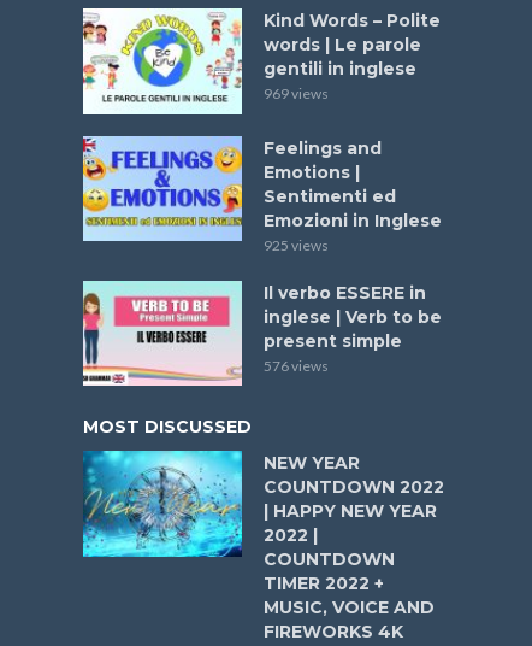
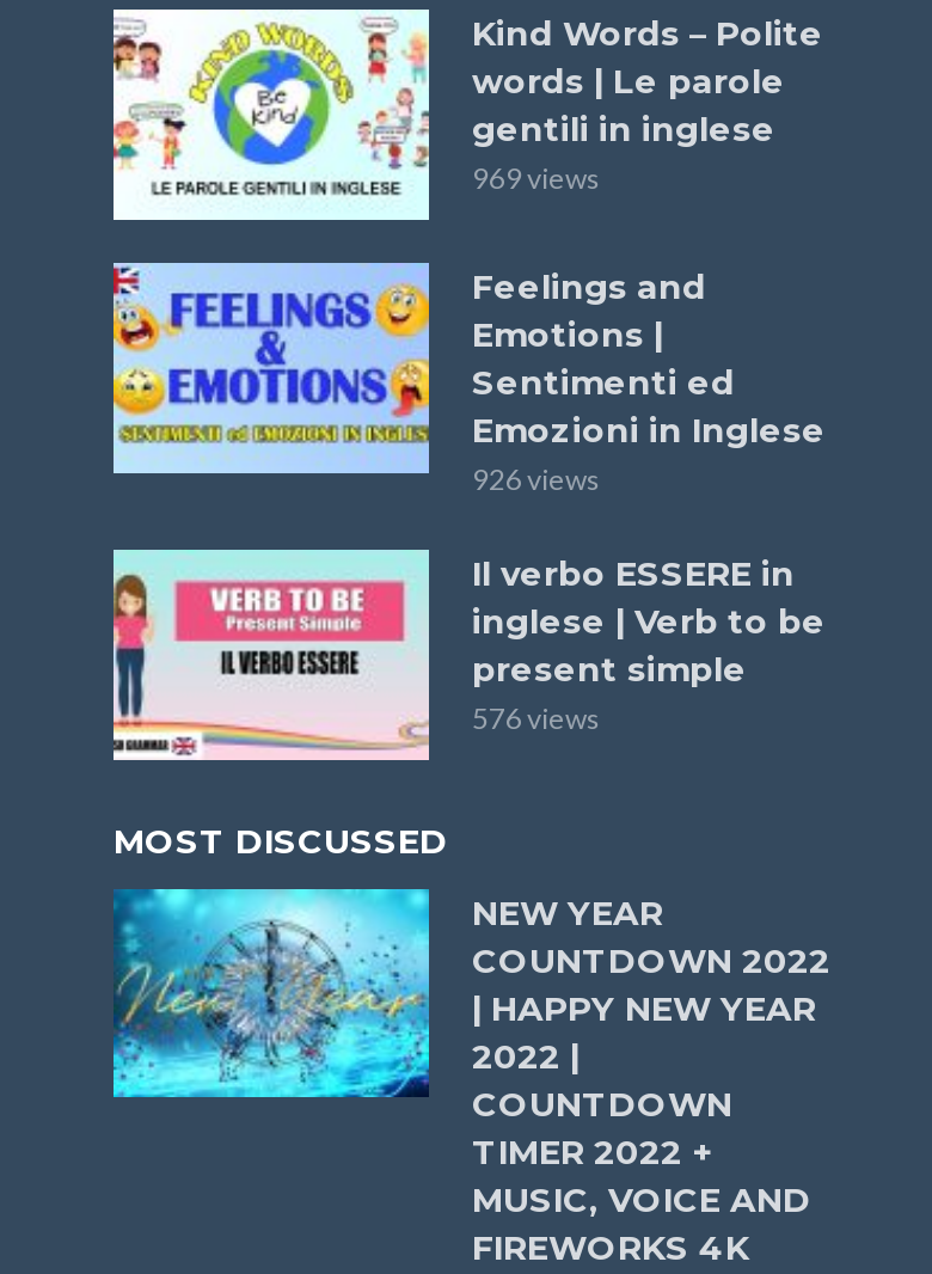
- 925 views
+ 926 views
